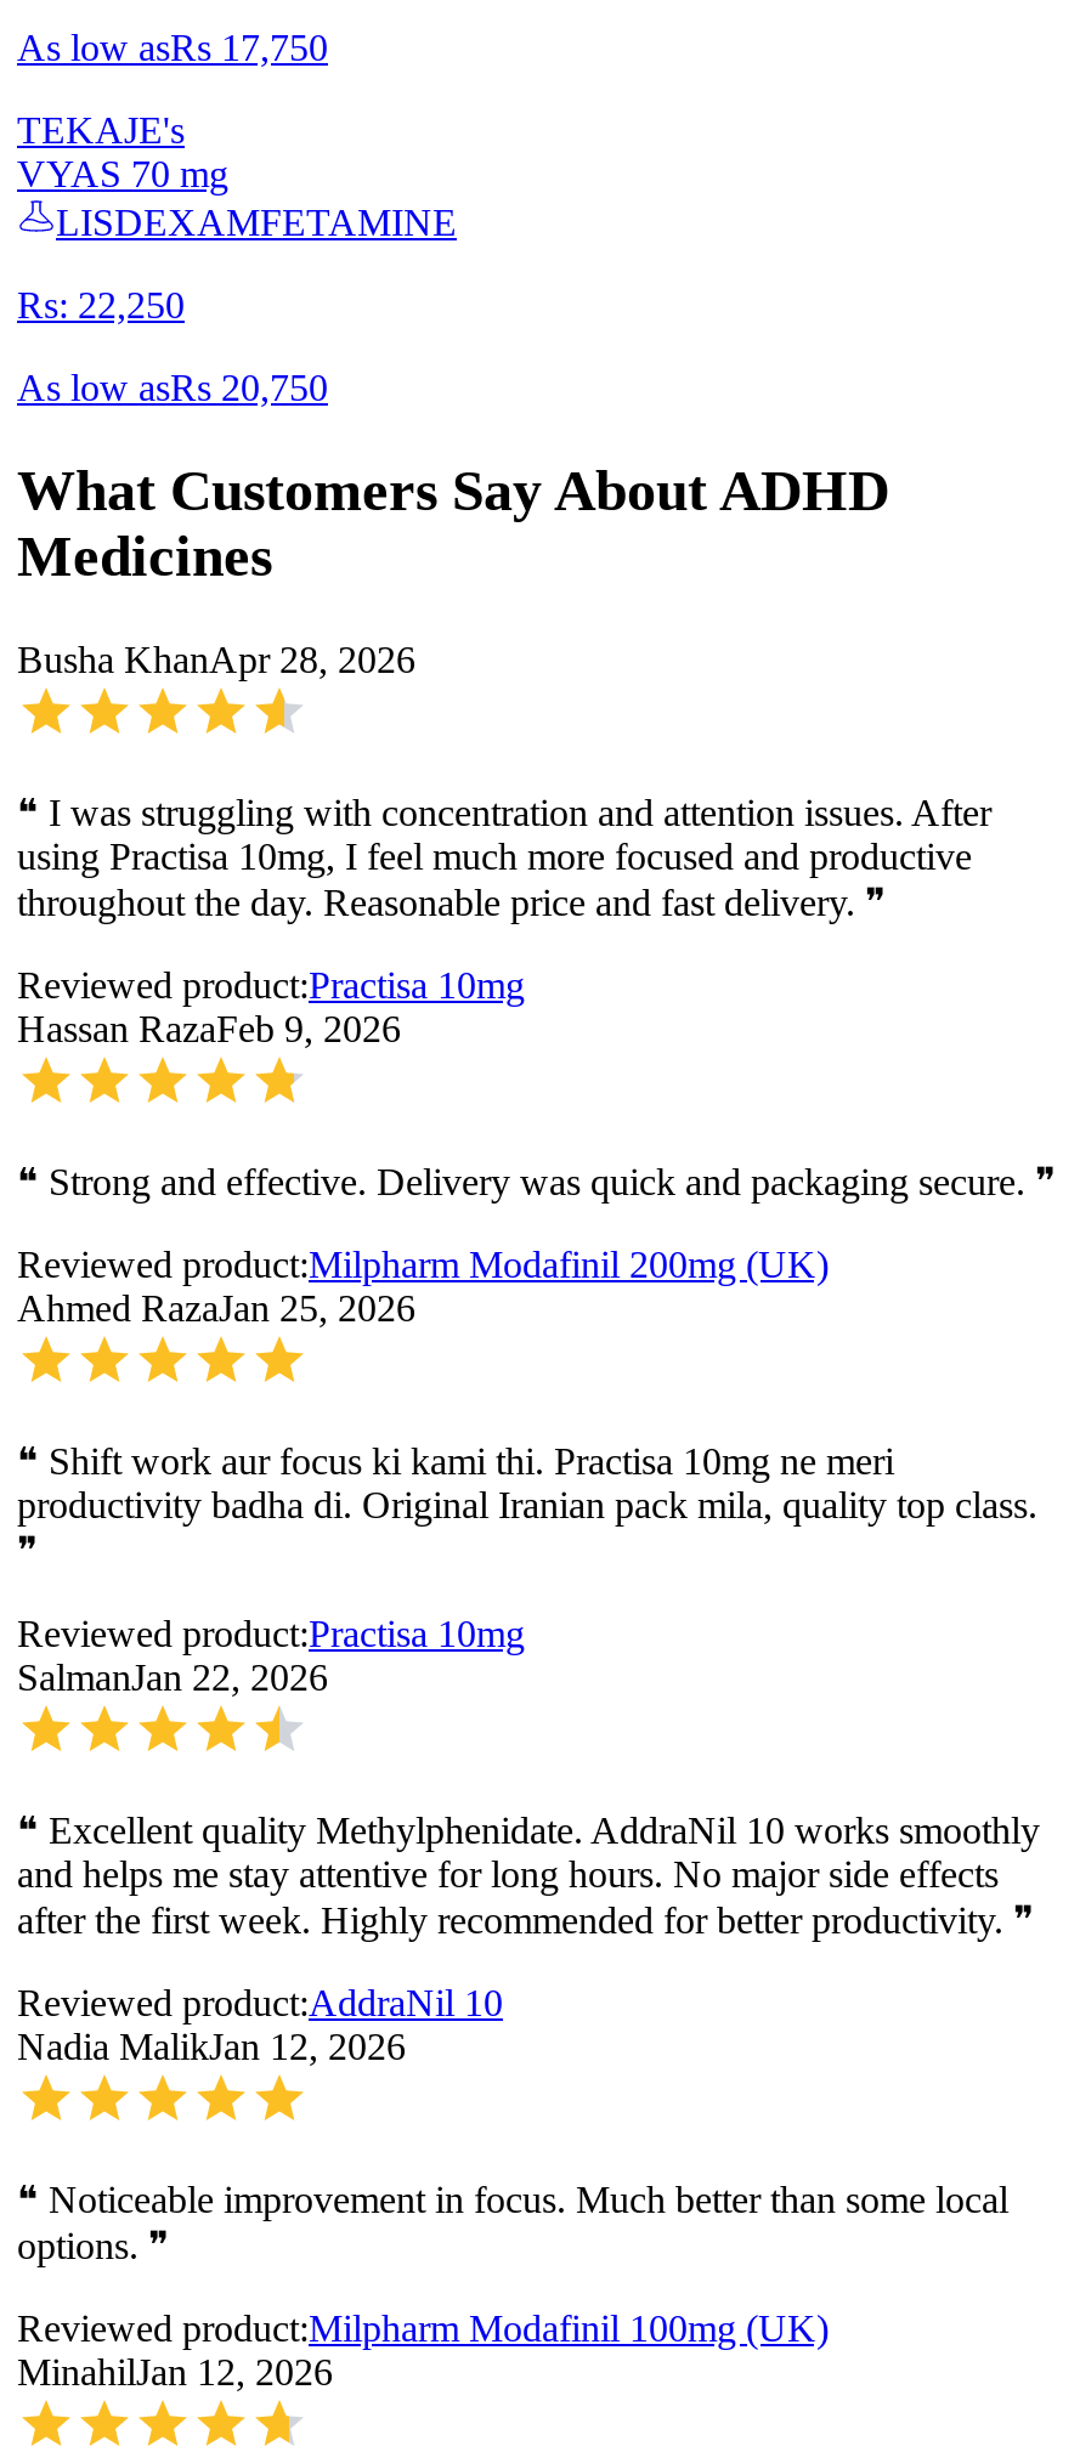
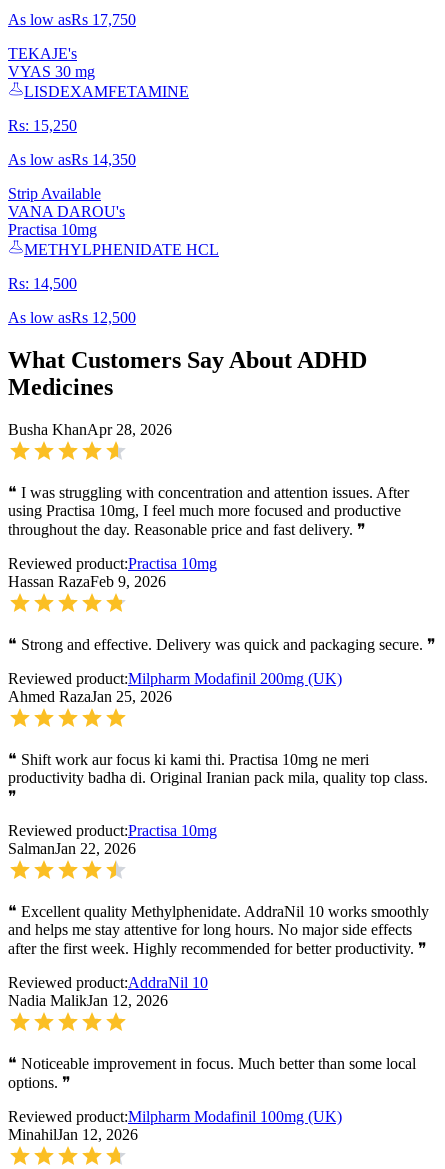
- VYAS 70 mg
+ VYAS 30 mg

- Rs: 22,250
- As low asRs 20,750
+ Rs: 15,250
+ As low asRs 14,350
+ Strip Available
+ VANA DAROU 's
+ Practisa 10mg
+ METHYLPHENIDATE HCL
+ Rs: 14,500
+ As low asRs 12,500
